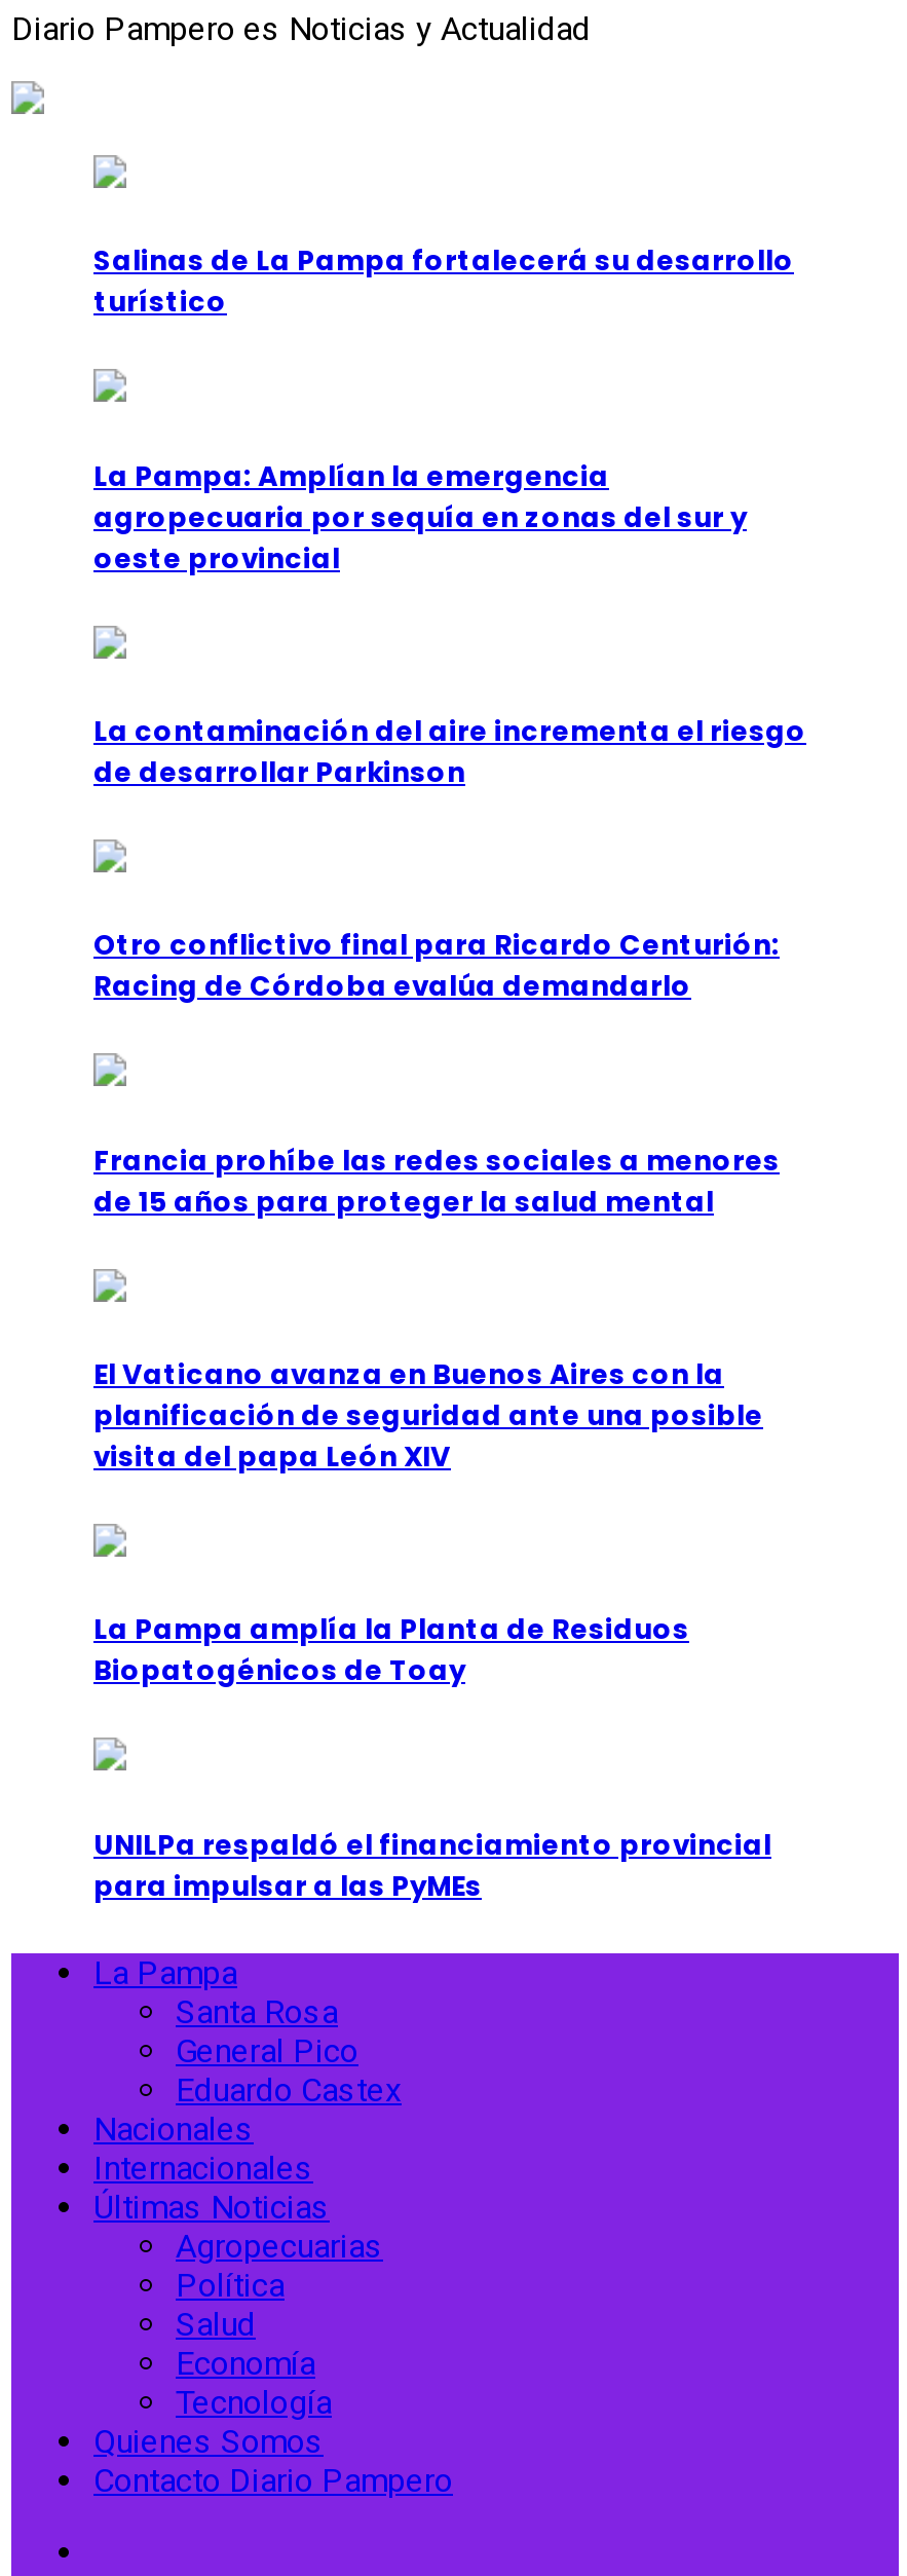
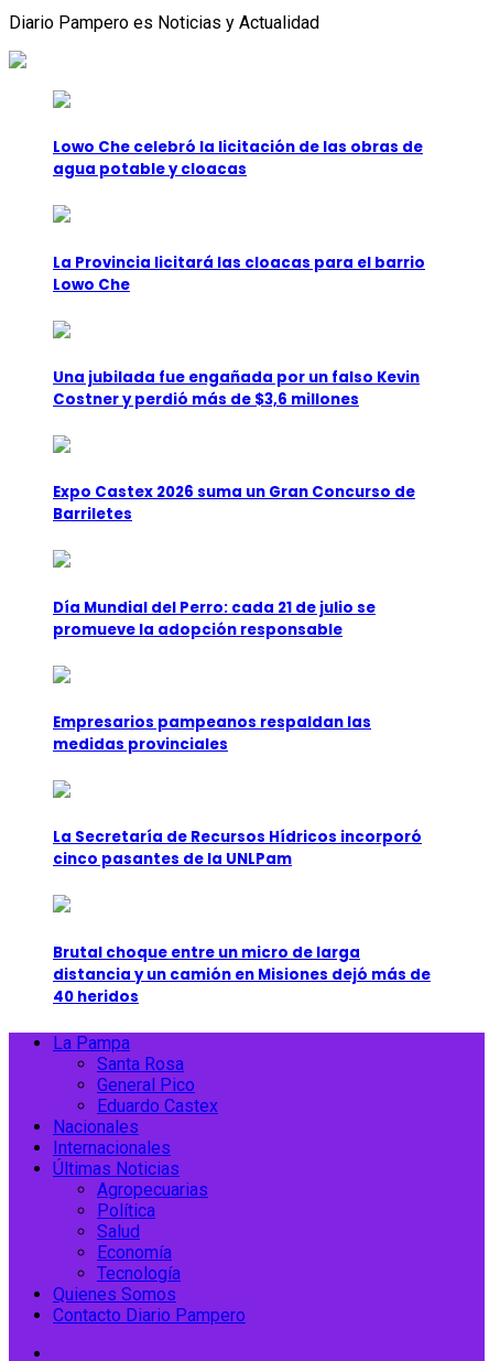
- Salinas de La Pampa fortalecerá su desarrollo
- turístico
+ Lowo Che celebró la licitación de las obras de
+ agua potable y cloacas

- La Pampa: Amplían la emergencia
- agropecuaria por sequía en zonas del sur y
- oeste provincial
+ La Provincia licitará las cloacas para el barrio
+ Lowo Che

- La contaminación del aire incrementa el riesgo
- de desarrollar Parkinson
+ Una jubilada fue engañada por un falso Kevin
+ Costner y perdió más de $3,6 millones

- Otro conflictivo final para Ricardo Centurión:
- Racing de Córdoba evalúa demandarlo
+ Expo Castex 2026 suma un Gran Concurso de
+ Barriletes

- Francia prohíbe las redes sociales a menores
- de 15 años para proteger la salud mental
+ Día Mundial del Perro: cada 21 de julio se
+ promueve la adopción responsable

- El Vaticano avanza en Buenos Aires con la
- planificación de seguridad ante una posible
- visita del papa León XIV
+ Empresarios pampeanos respaldan las
+ medidas provinciales

- La Pampa amplía la Planta de Residuos
- Biopatogénicos de Toay
+ La Secretaría de Recursos Hídricos incorporó
+ cinco pasantes de la UNLPam

- UNILPa respaldó el financiamiento provincial
- para impulsar a las PyMEs
+ Brutal choque entre un micro de larga
+ distancia y un camión en Misiones dejó más de
+ 40 heridos
